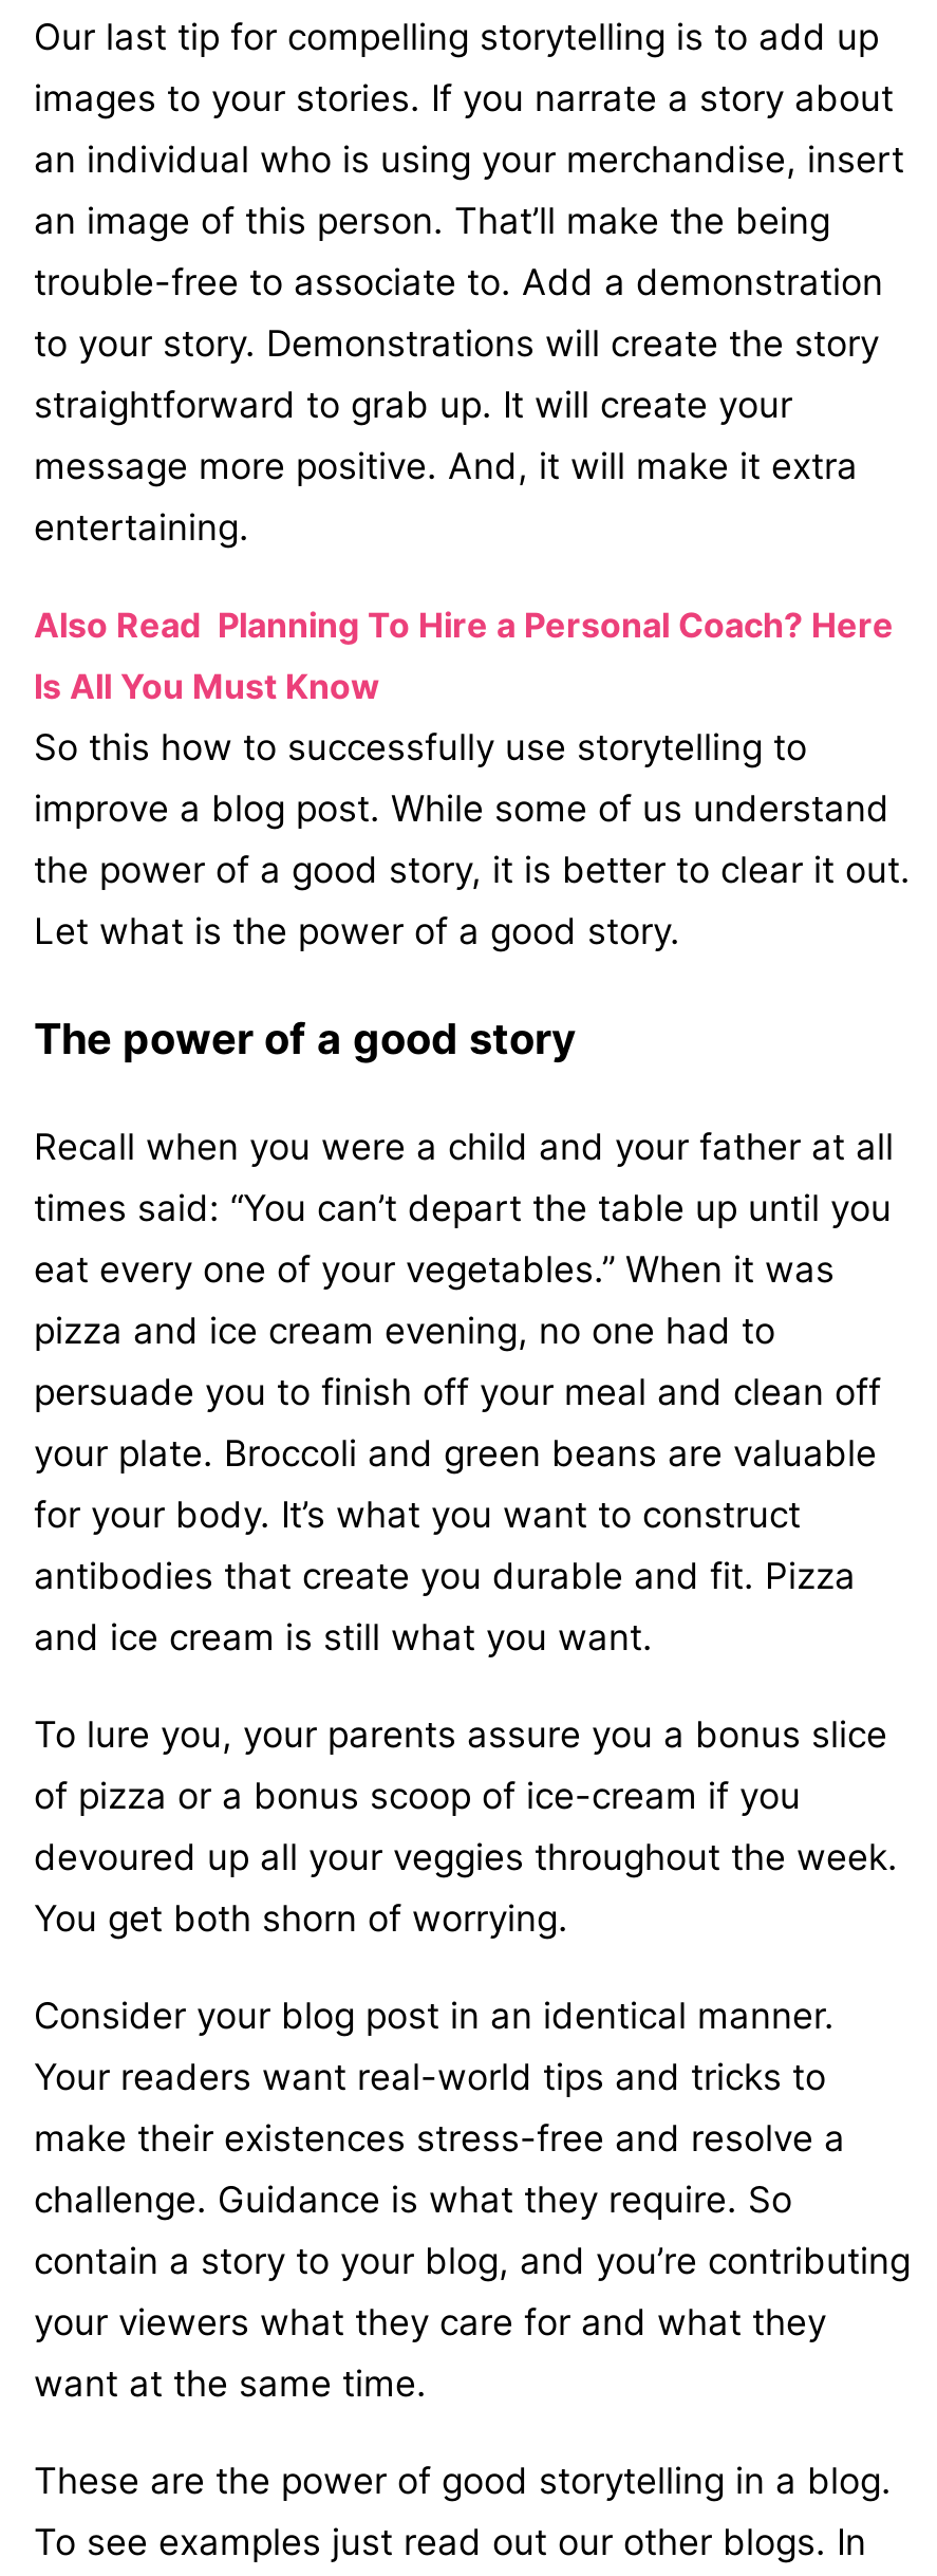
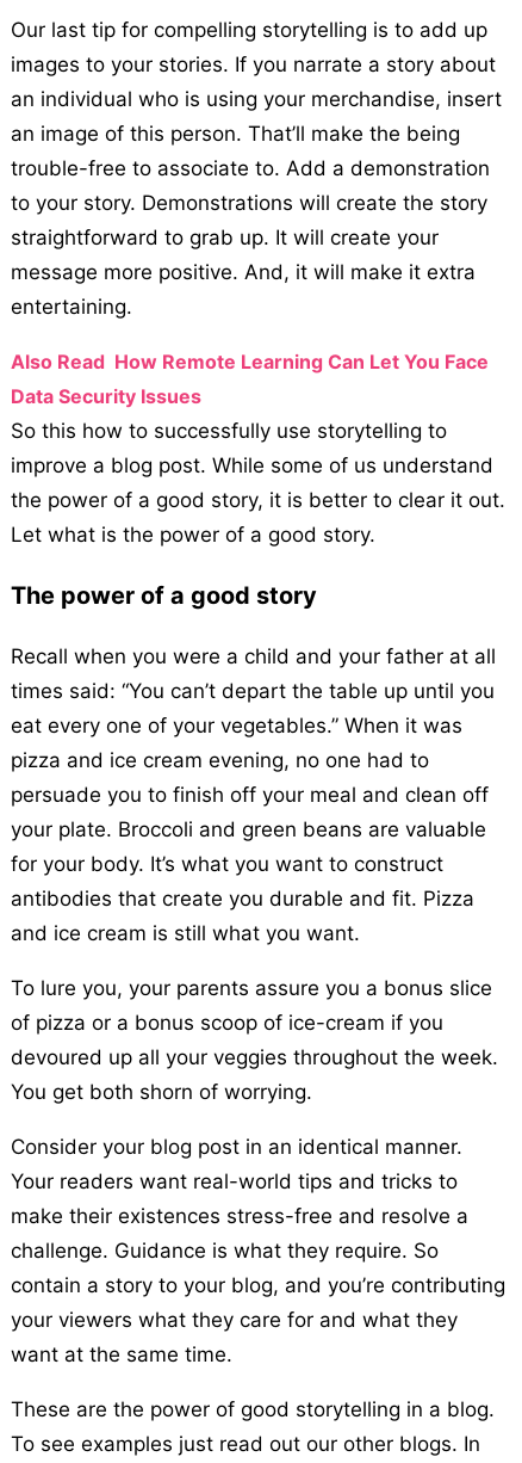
- Also Read Planning To Hire a Personal Coach? Here
- Is All You Must Know
+ Also Read How Remote Learning Can Let You Face
+ Data Security Issues
